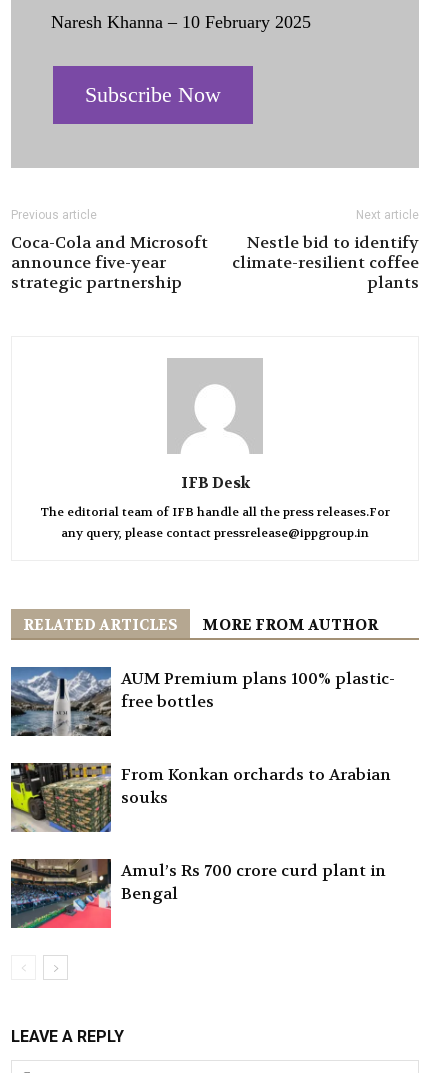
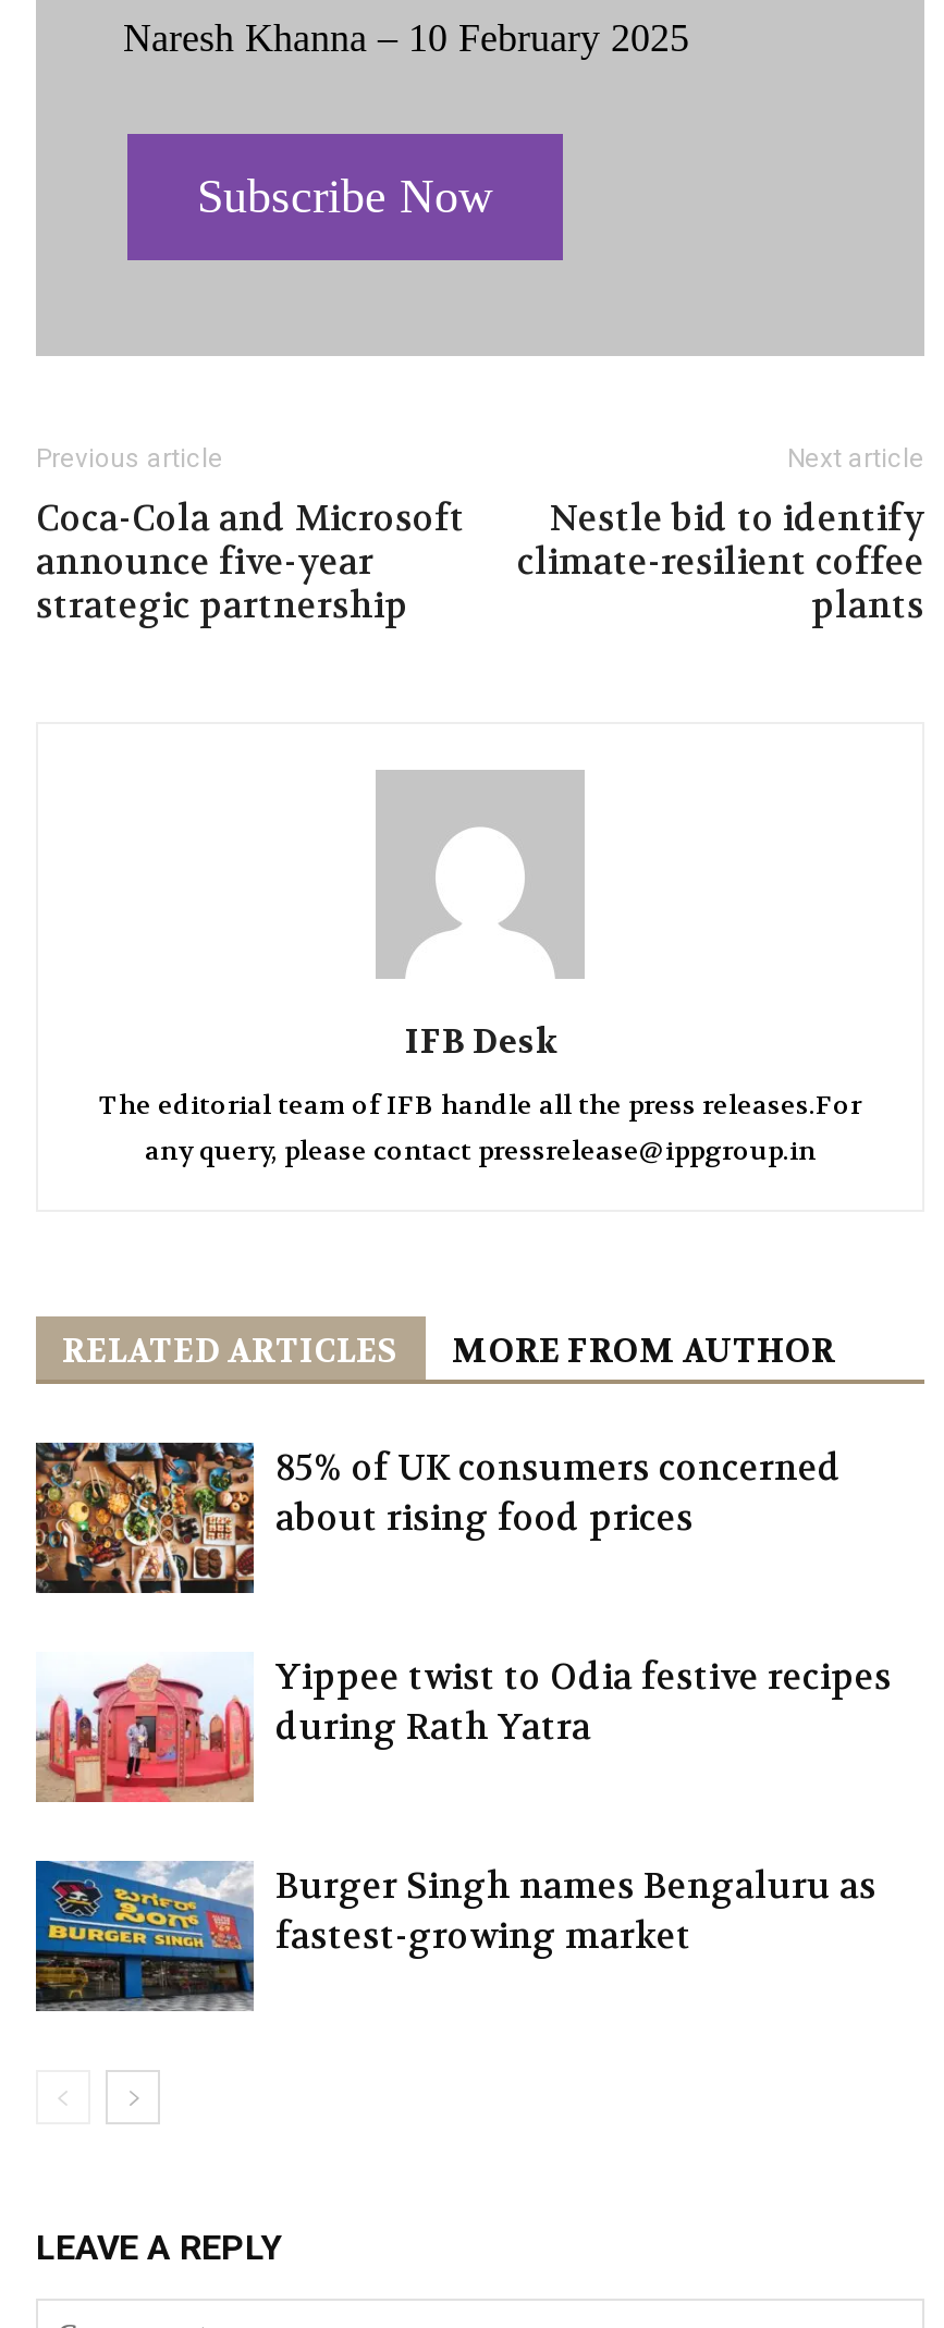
- [image]
- AUM Premium plans 100% plastic-
- free bottles
+ [image]
+ 85% of UK consumers concerned
+ about rising food prices

- [image]
- From Konkan orchards to Arabian
- souks
+ [image]
+ Yippee twist to Odia festive recipes
+ during Rath Yatra

- [image]
- Amul’s Rs 700 crore curd plant in
- Bengal
+ [image]
+ Burger Singh names Bengaluru as
+ fastest-growing market
